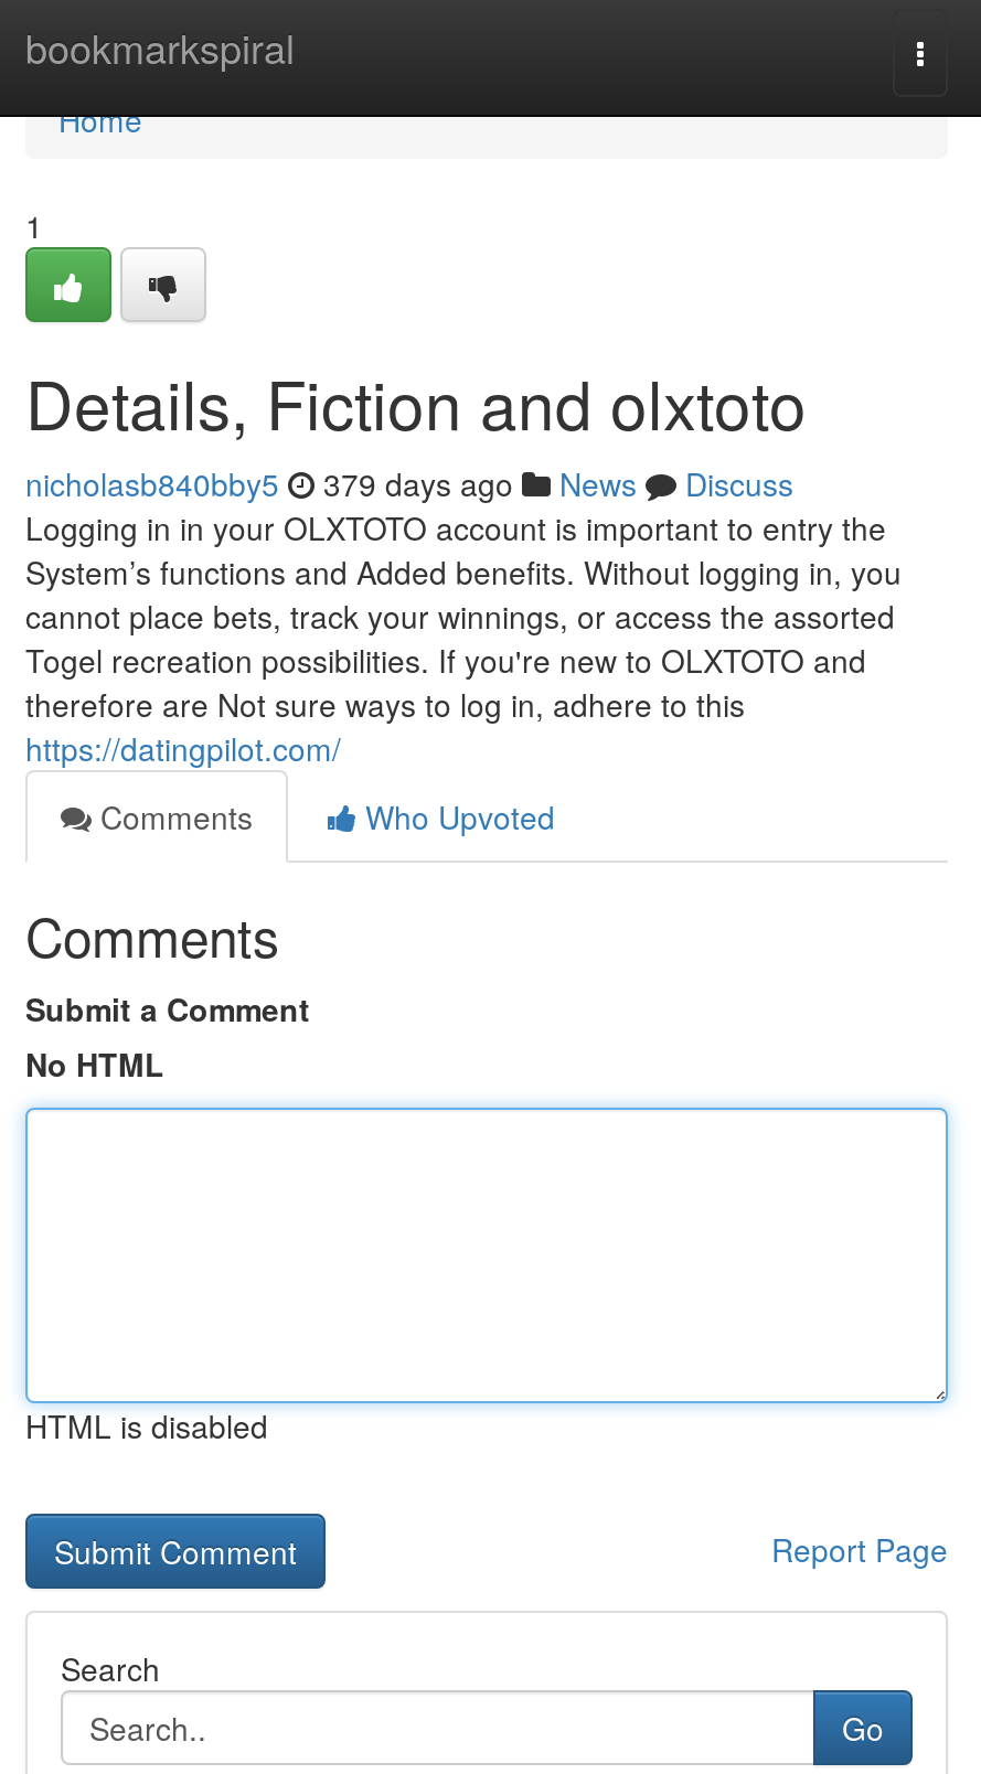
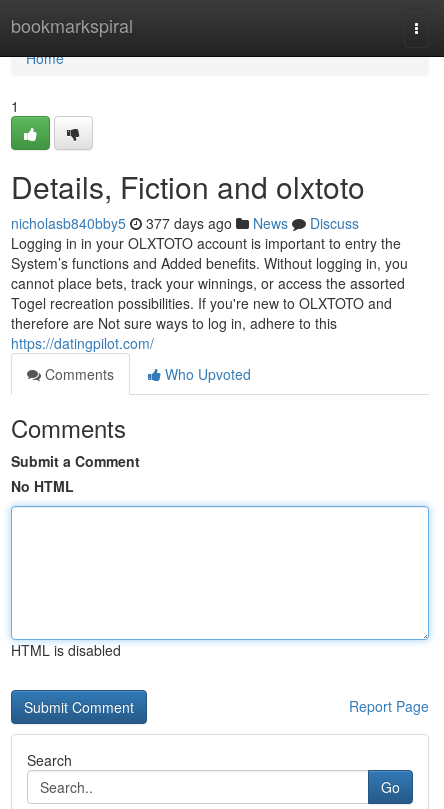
- nicholasb840bby5 379 days ago News Discuss
+ nicholasb840bby5 377 days ago News Discuss
